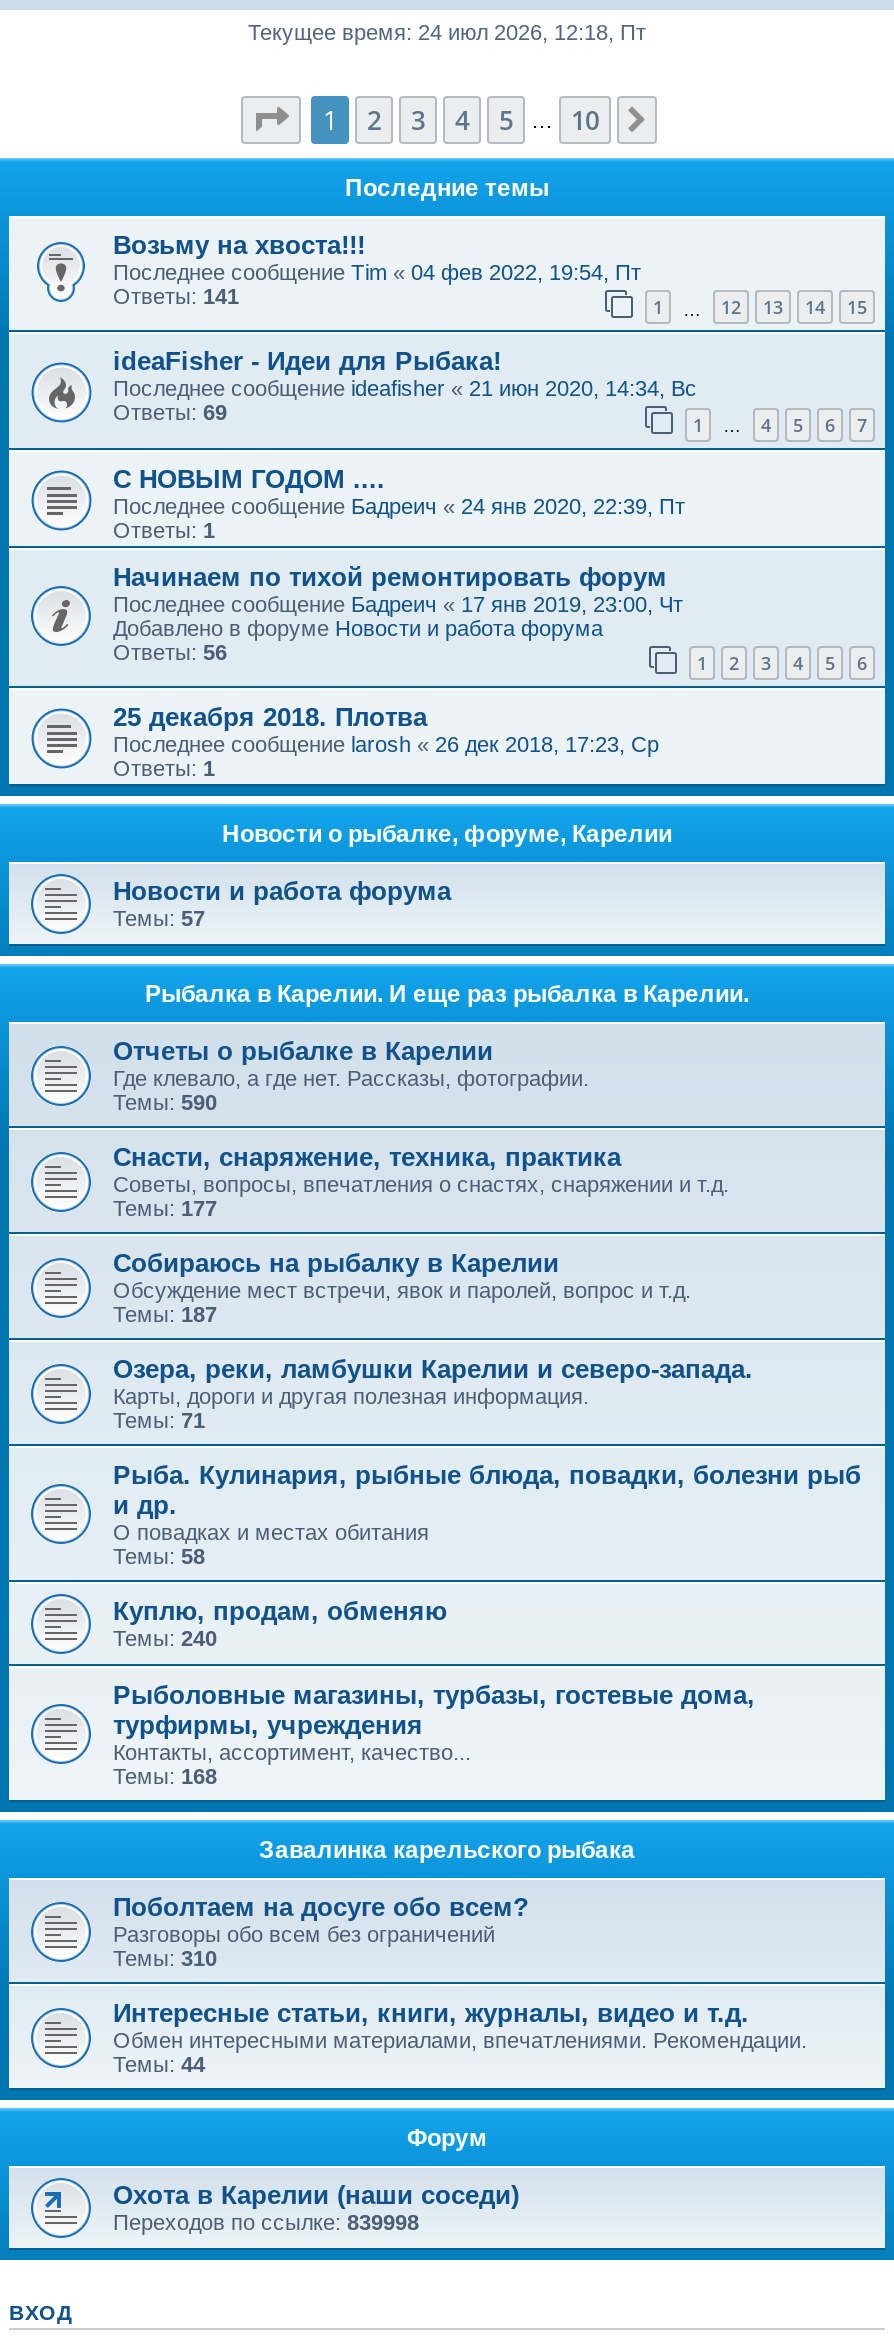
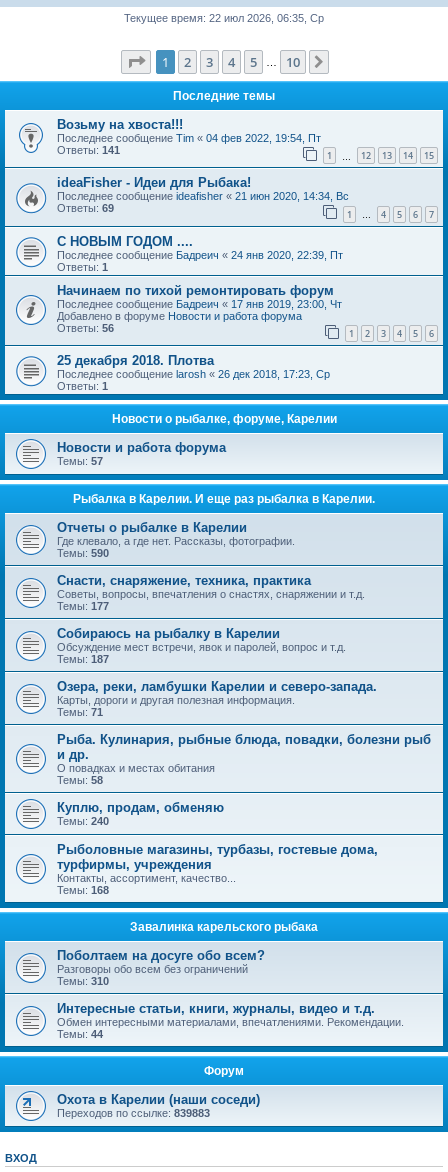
- Текущее время: 24 июл 2026, 12:18, Пт
+ Текущее время: 22 июл 2026, 06:35, Ср

- Переходов по ссылке:839998
+ Переходов по ссылке:839883
